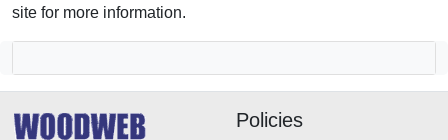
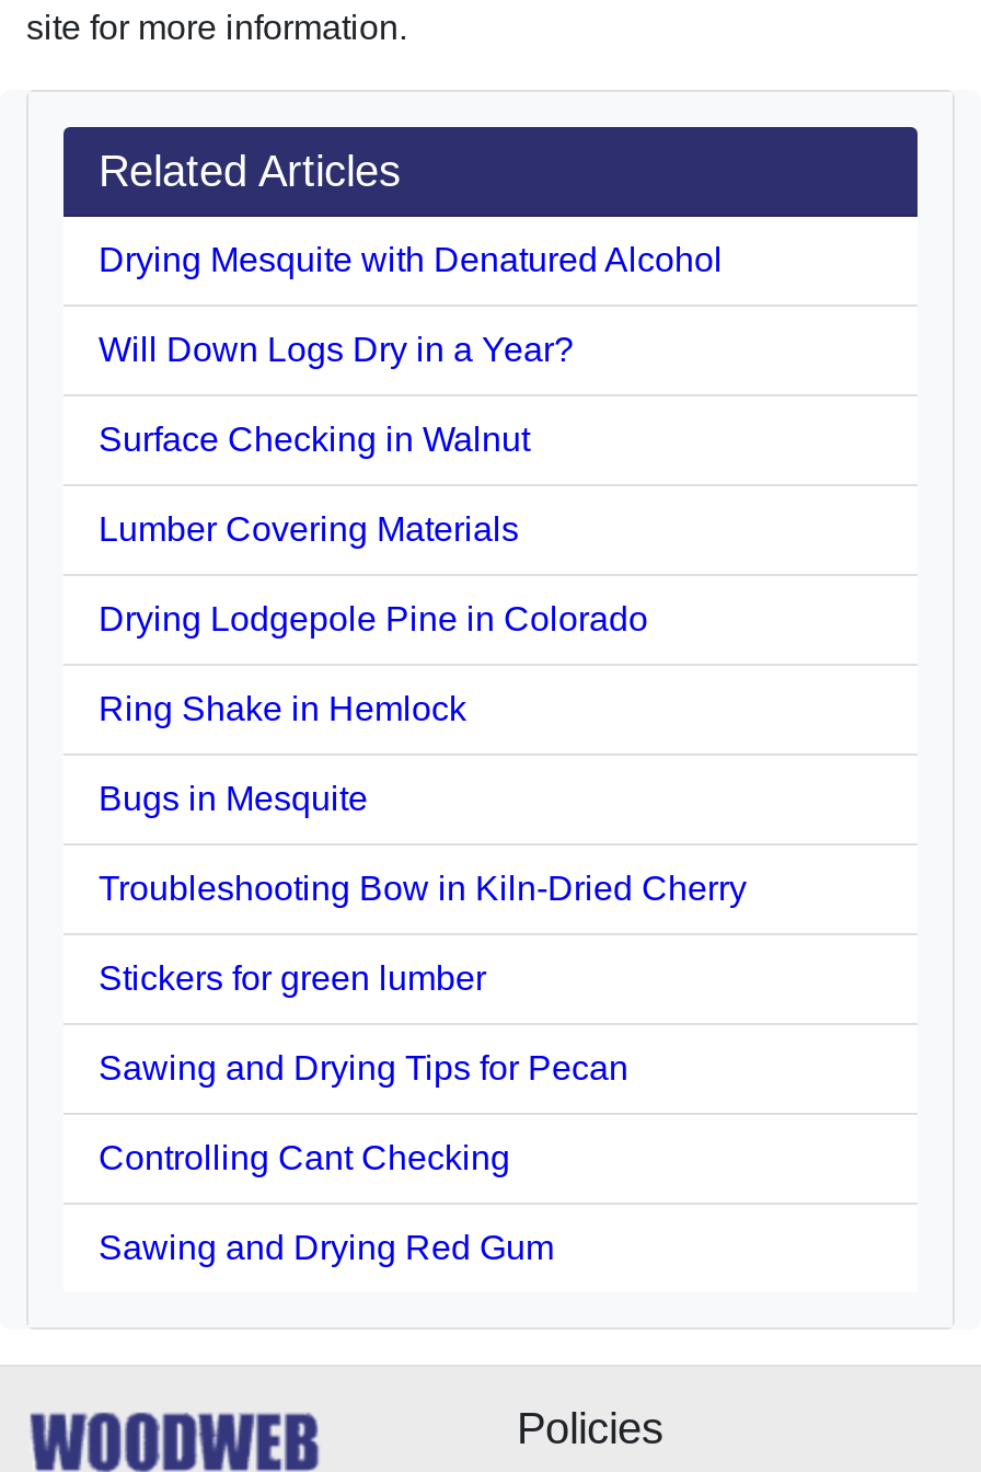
+ Related Articles
+ Drying Mesquite with Denatured Alcohol
+ Will Down Logs Dry in a Year?
+ Surface Checking in Walnut
+ Lumber Covering Materials
+ Drying Lodgepole Pine in Colorado
+ Ring Shake in Hemlock
+ Bugs in Mesquite
+ Troubleshooting Bow in Kiln-Dried Cherry
+ Stickers for green lumber
+ Sawing and Drying Tips for Pecan
+ Controlling Cant Checking
+ Sawing and Drying Red Gum
